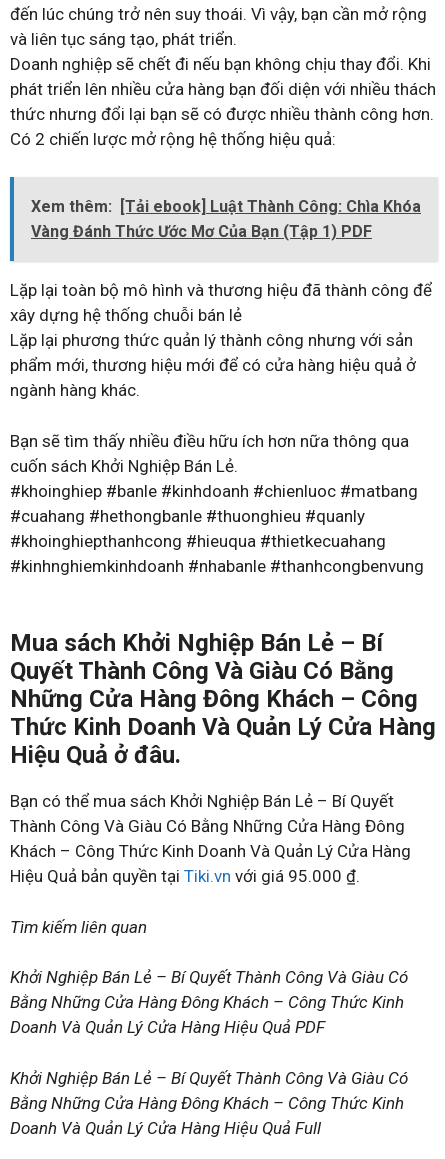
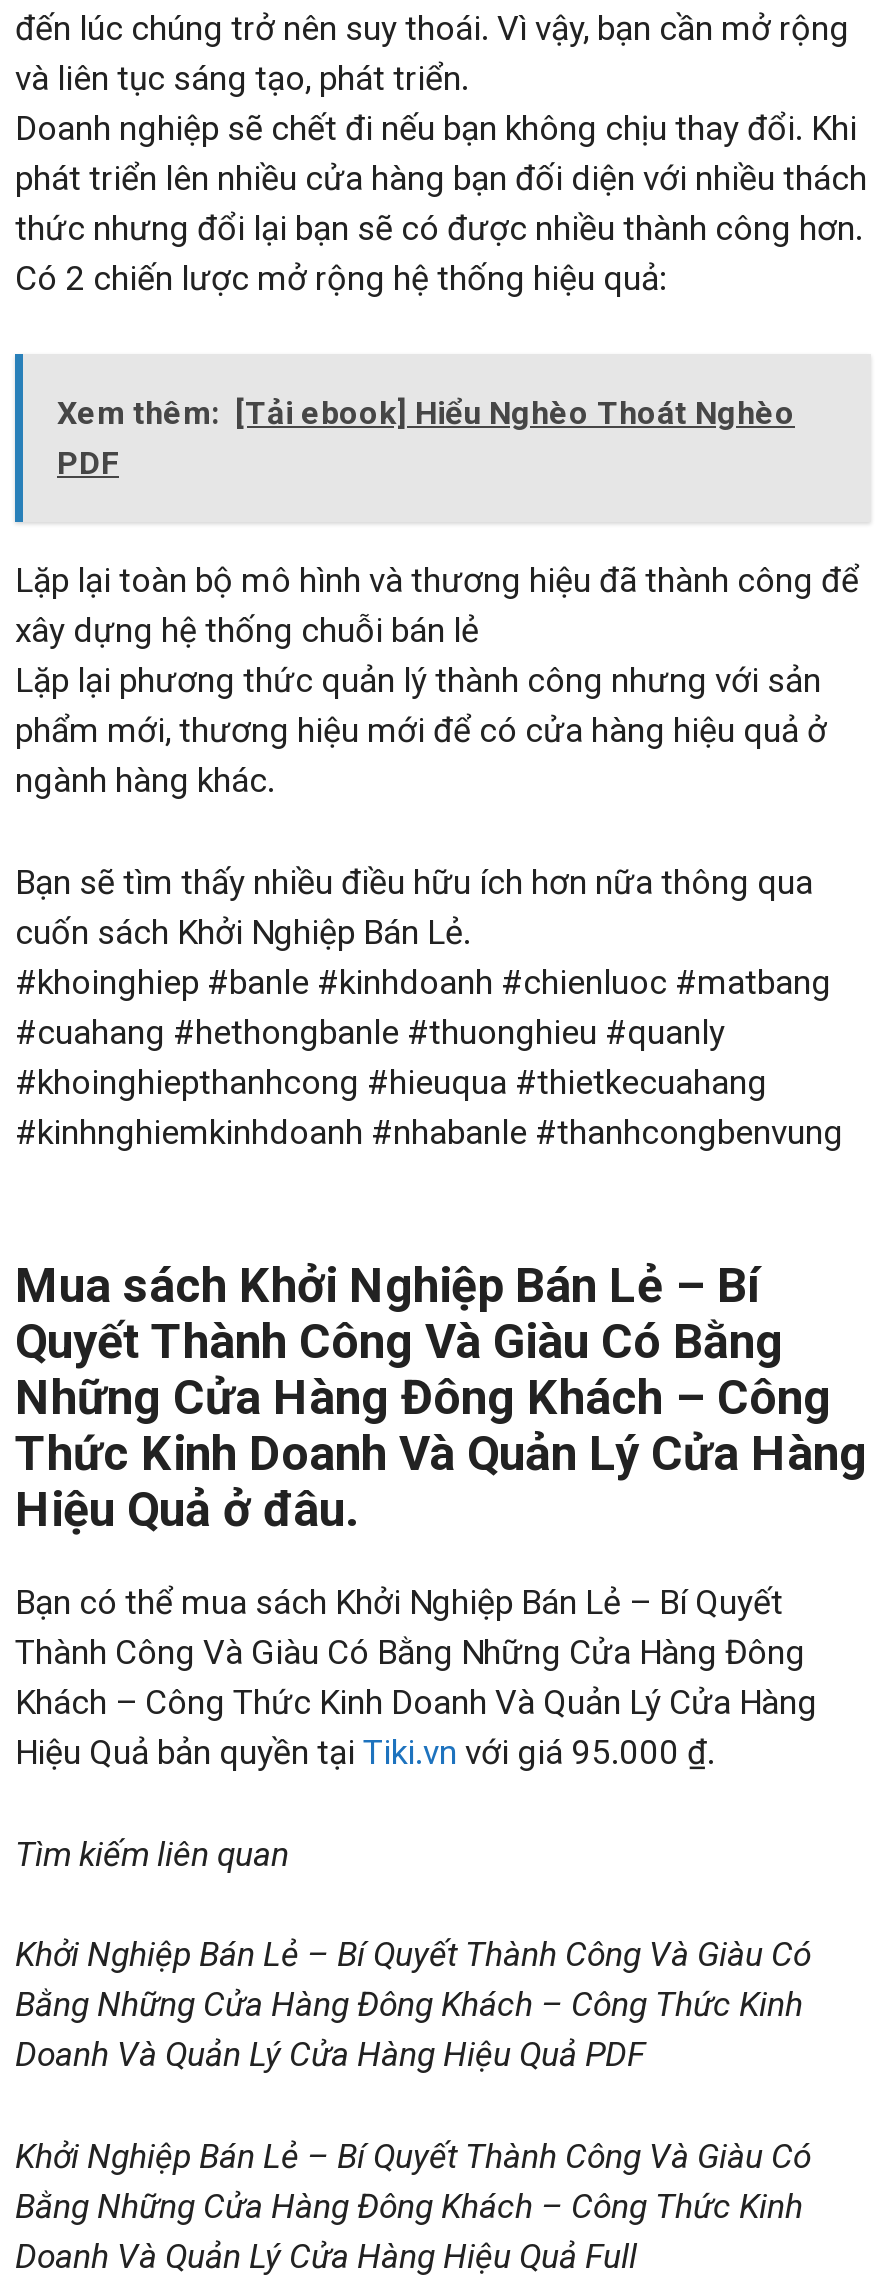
- Xem thêm: [Tải ebook] Luật Thành Công: Chìa Khóa
- Vàng Đánh Thức Ước Mơ Của Bạn (Tập 1) PDF
+ Xem thêm: [Tải ebook] Hiểu Nghèo Thoát Nghèo
+ PDF
